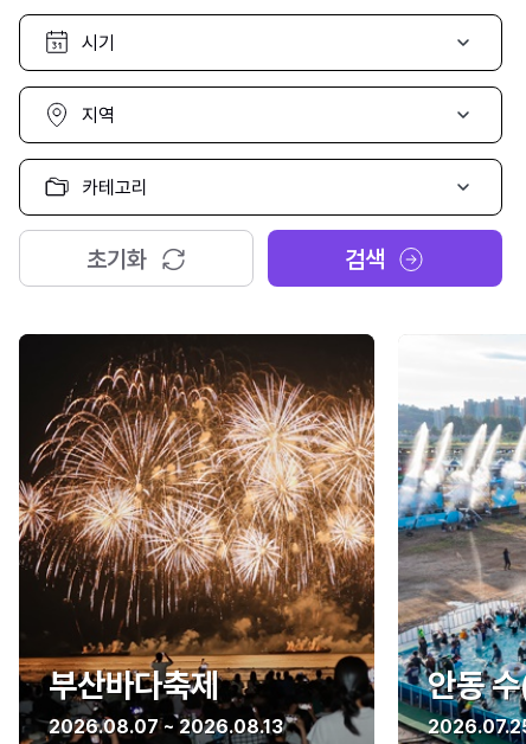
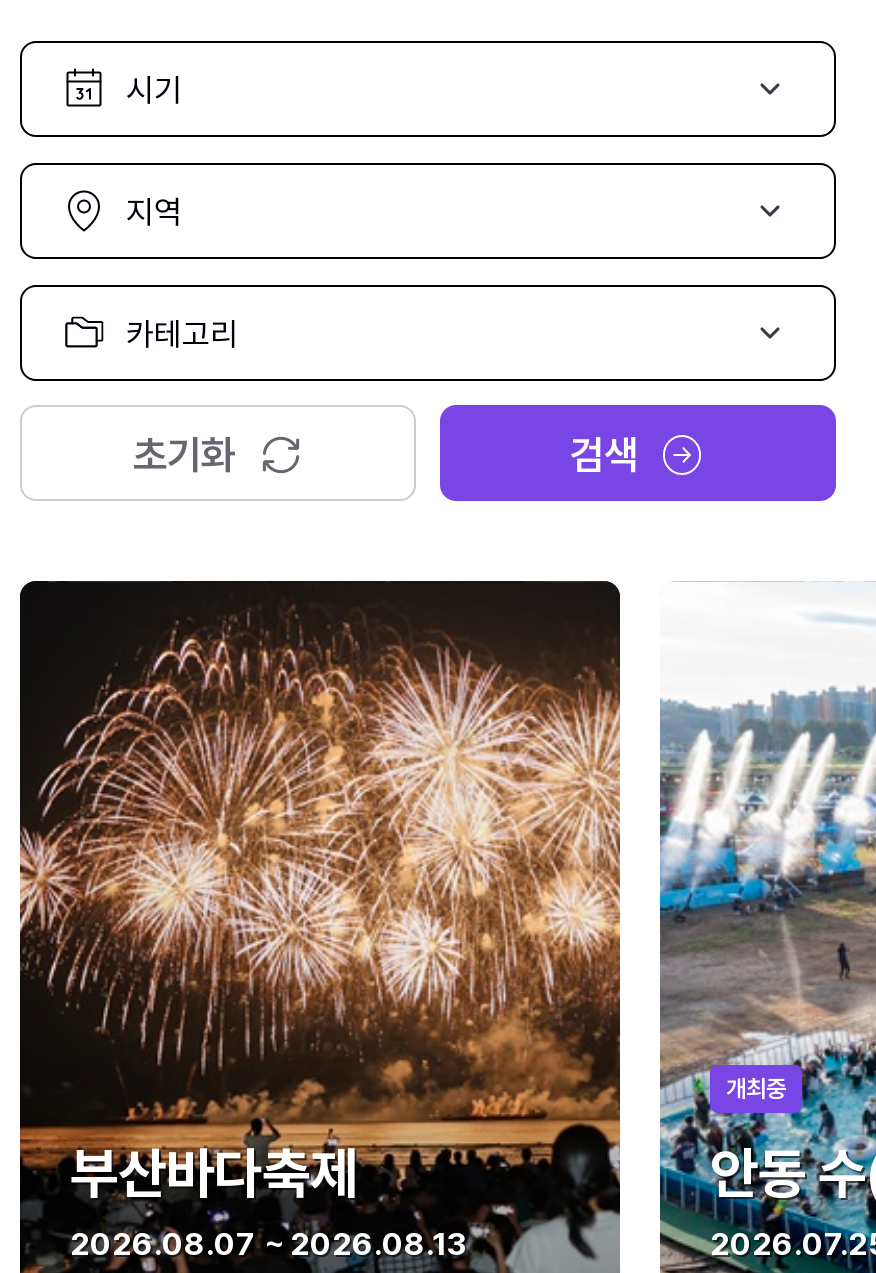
+ 개최중
